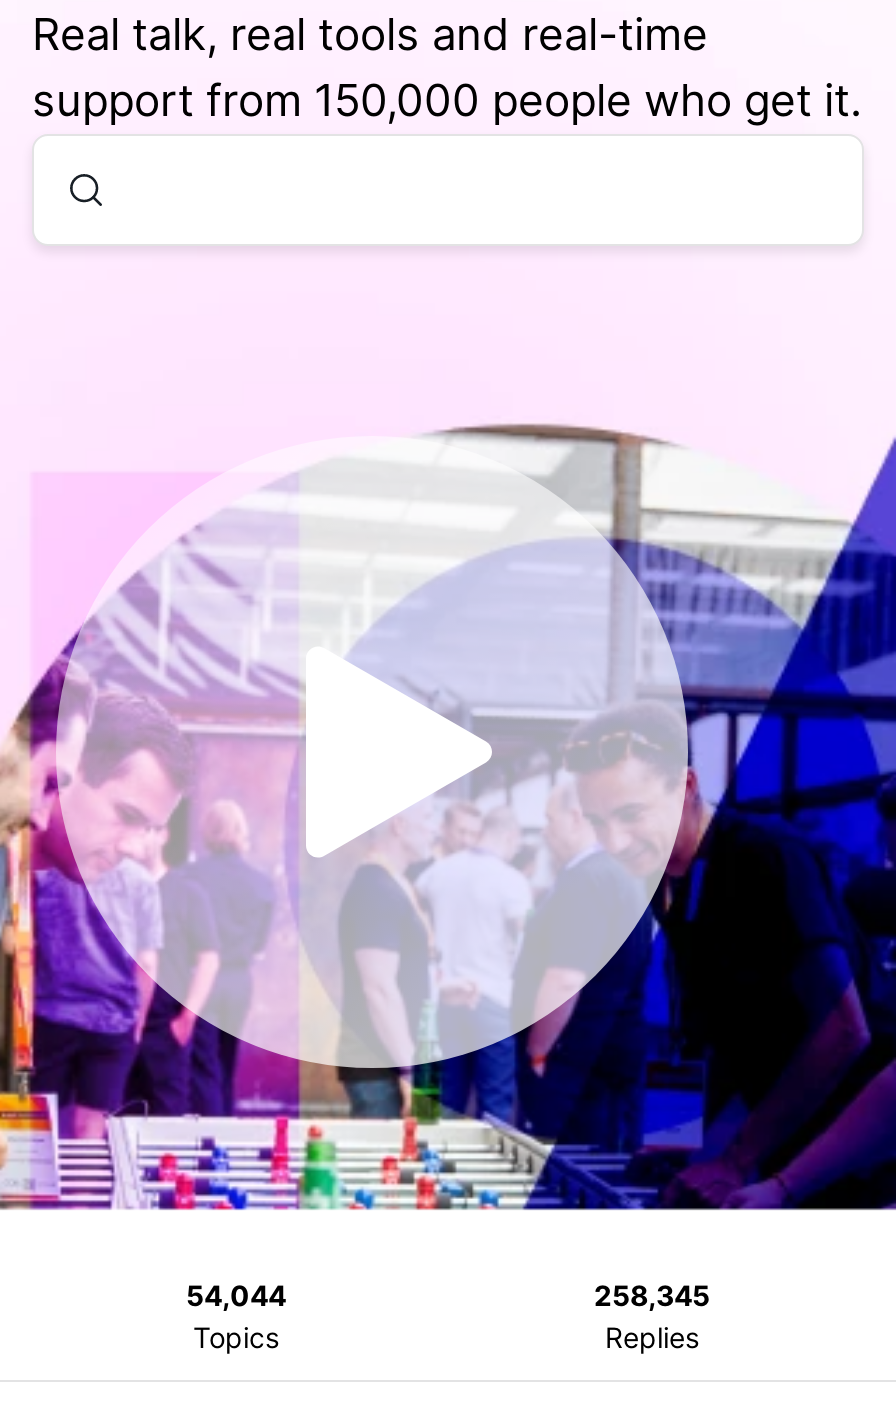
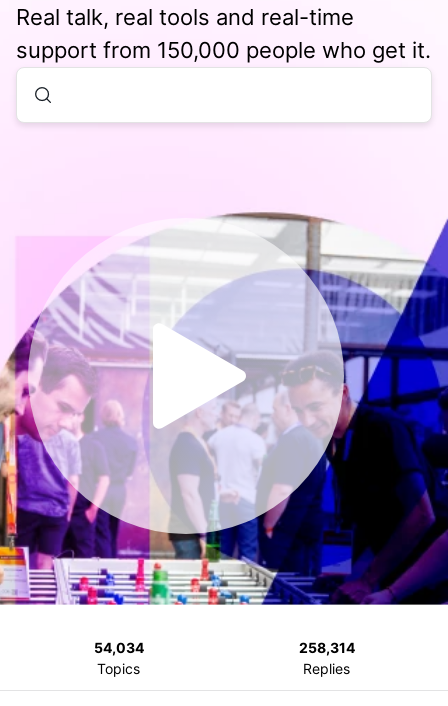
- 54,044
+ 54,034

- 258,345
+ 258,314
